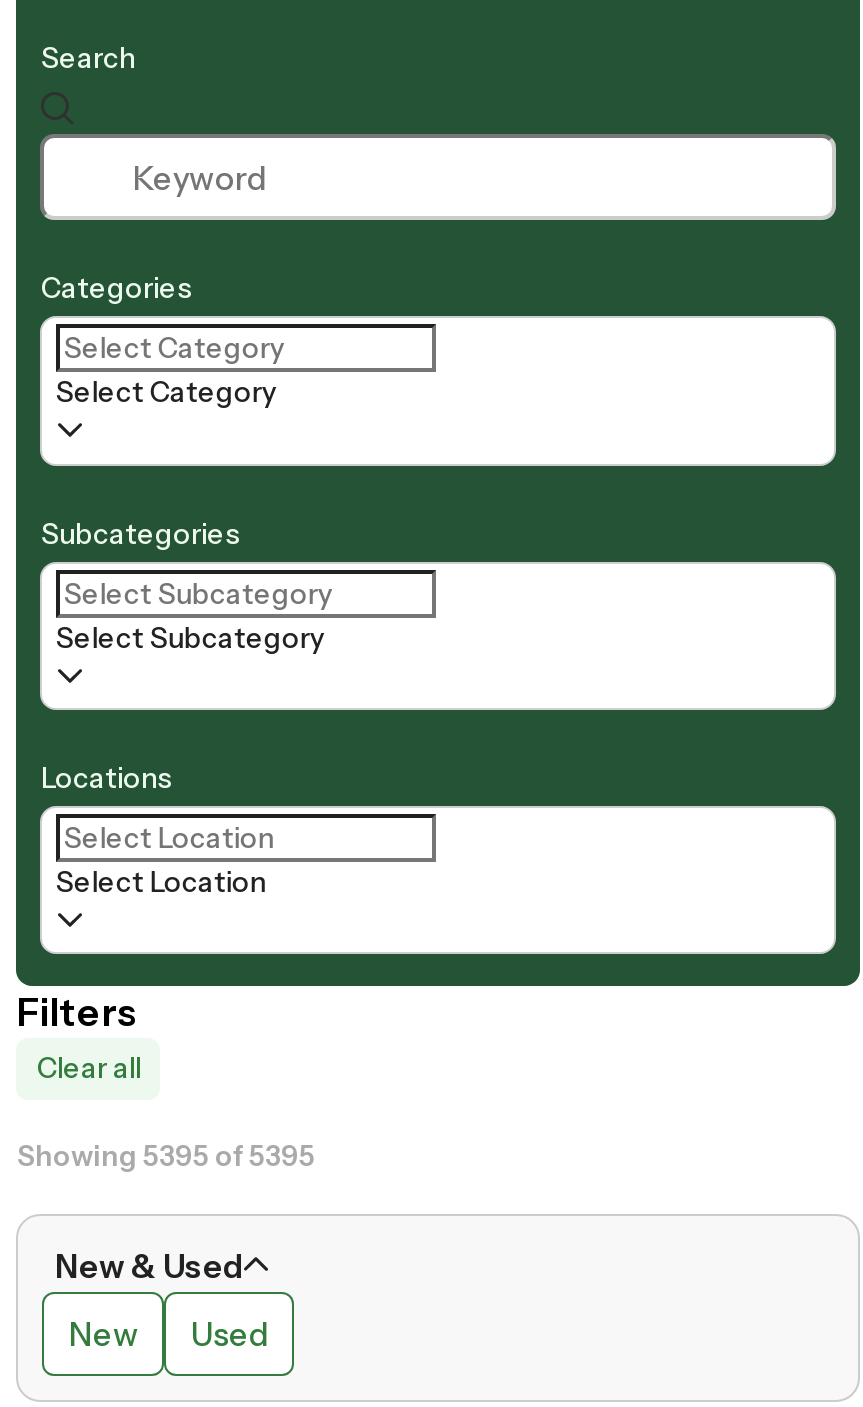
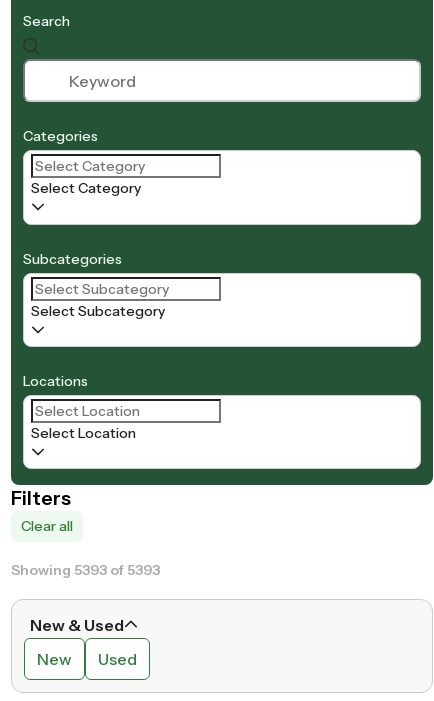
- Showing 5395 of 5395
+ Showing 5393 of 5393
